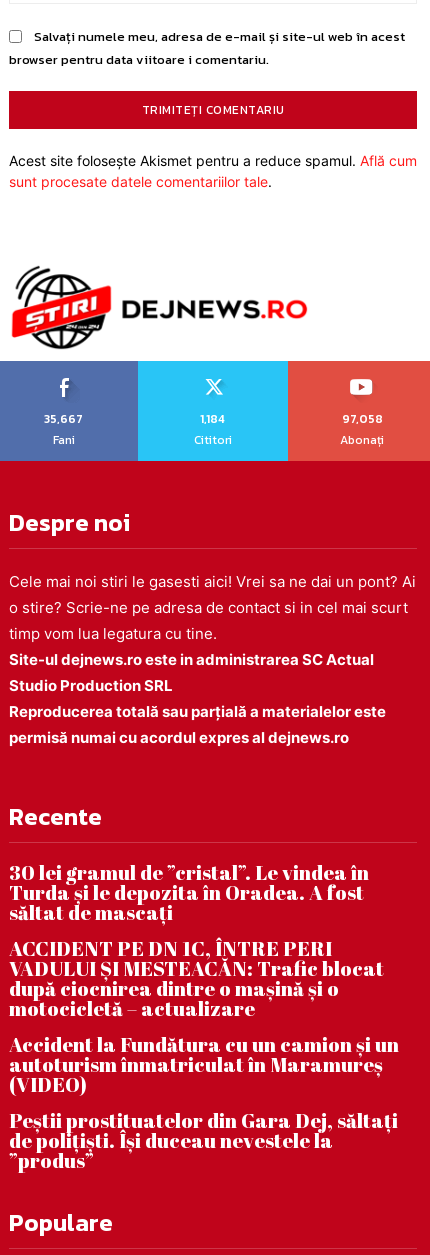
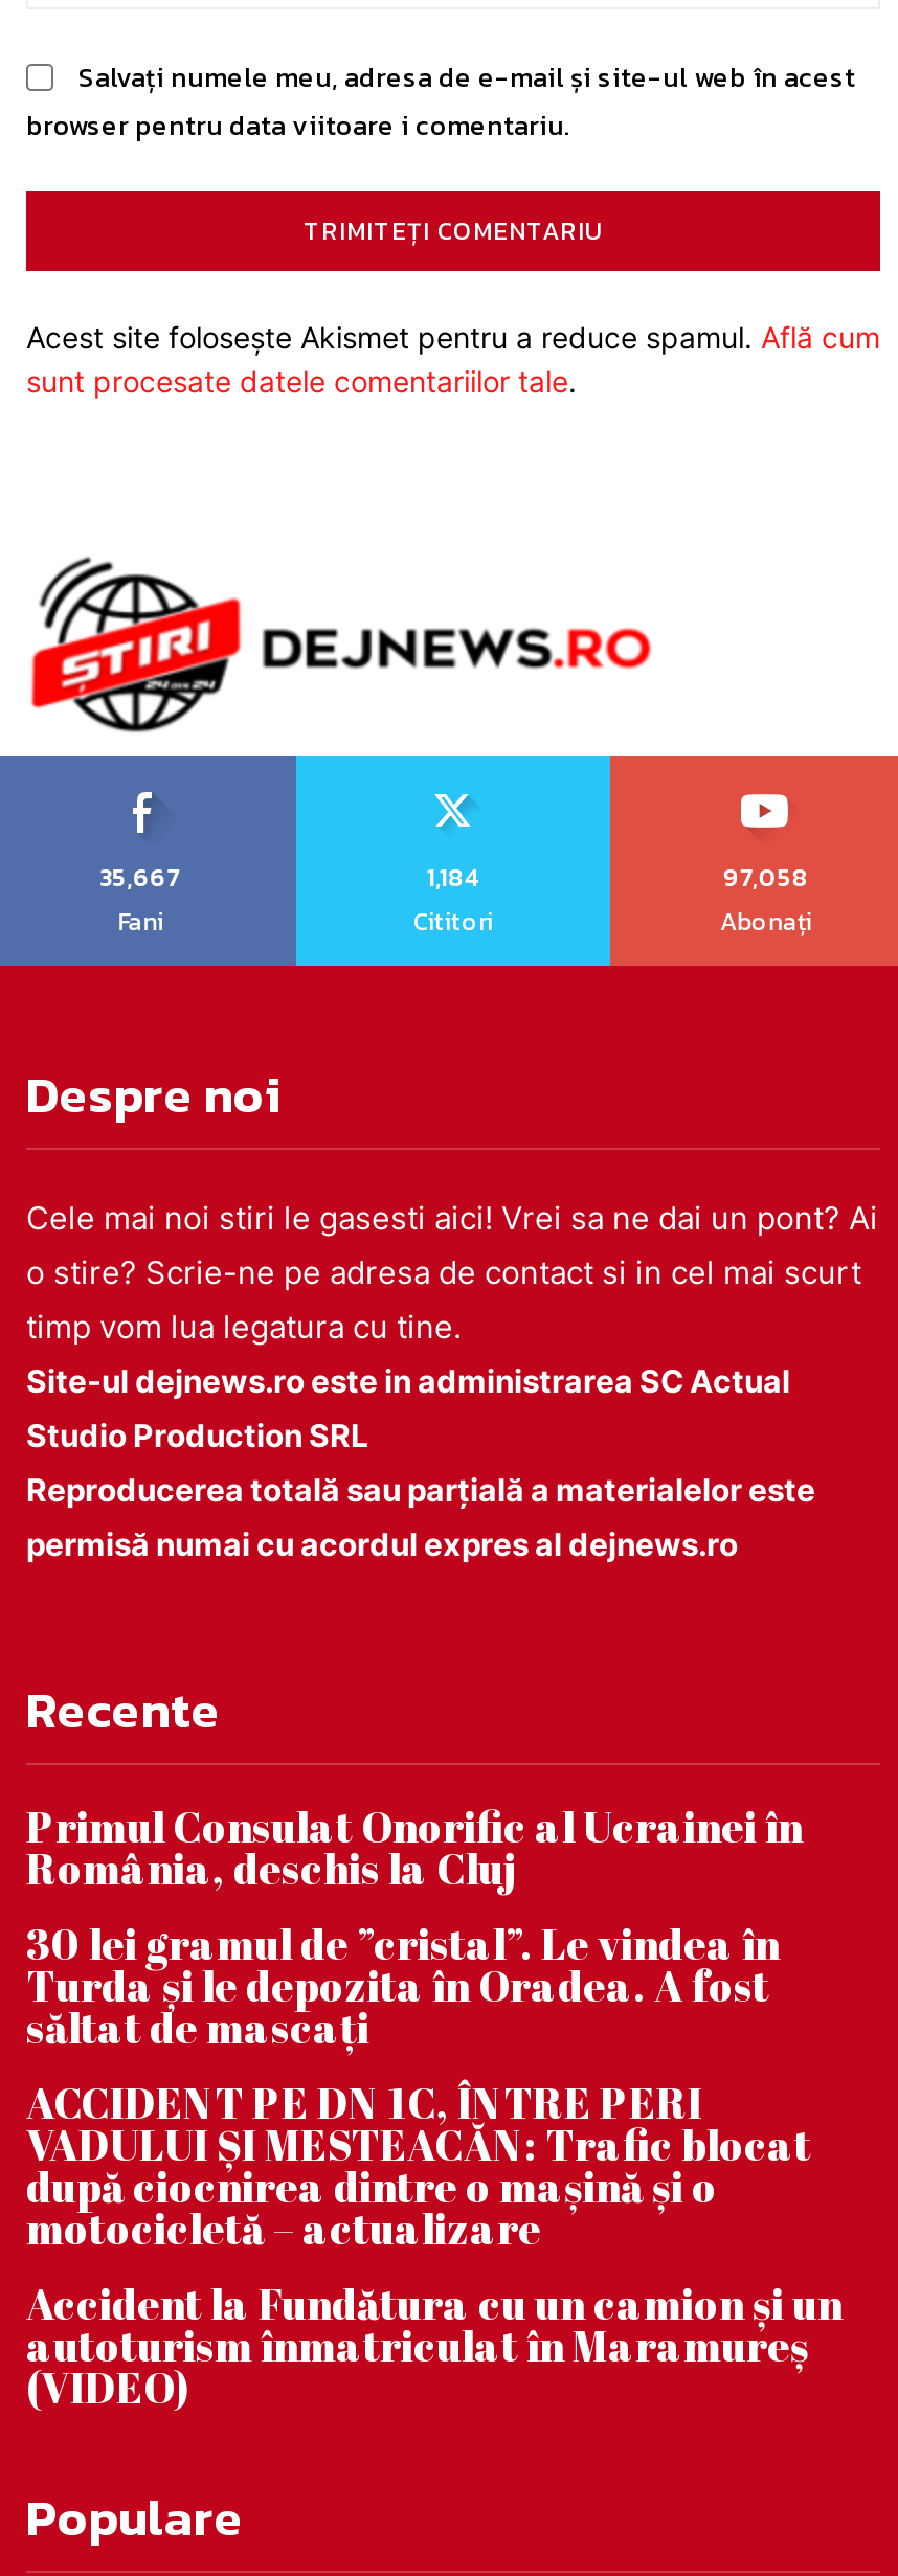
+ Primul Consulat Onorific al Ucrainei în
+ România, deschis la Cluj

moved down: 30 lei gramul de ”cristal”. Le vindea în | Turda și le depozita în Oradea. A fost | săltat de mascați | ... | autoturism înmatriculat în Maramureș | (VIDEO)

- Peștii prostituatelor din Gara Dej, săltați
- de polițiști. Își duceau nevestele la
- ”produs”
